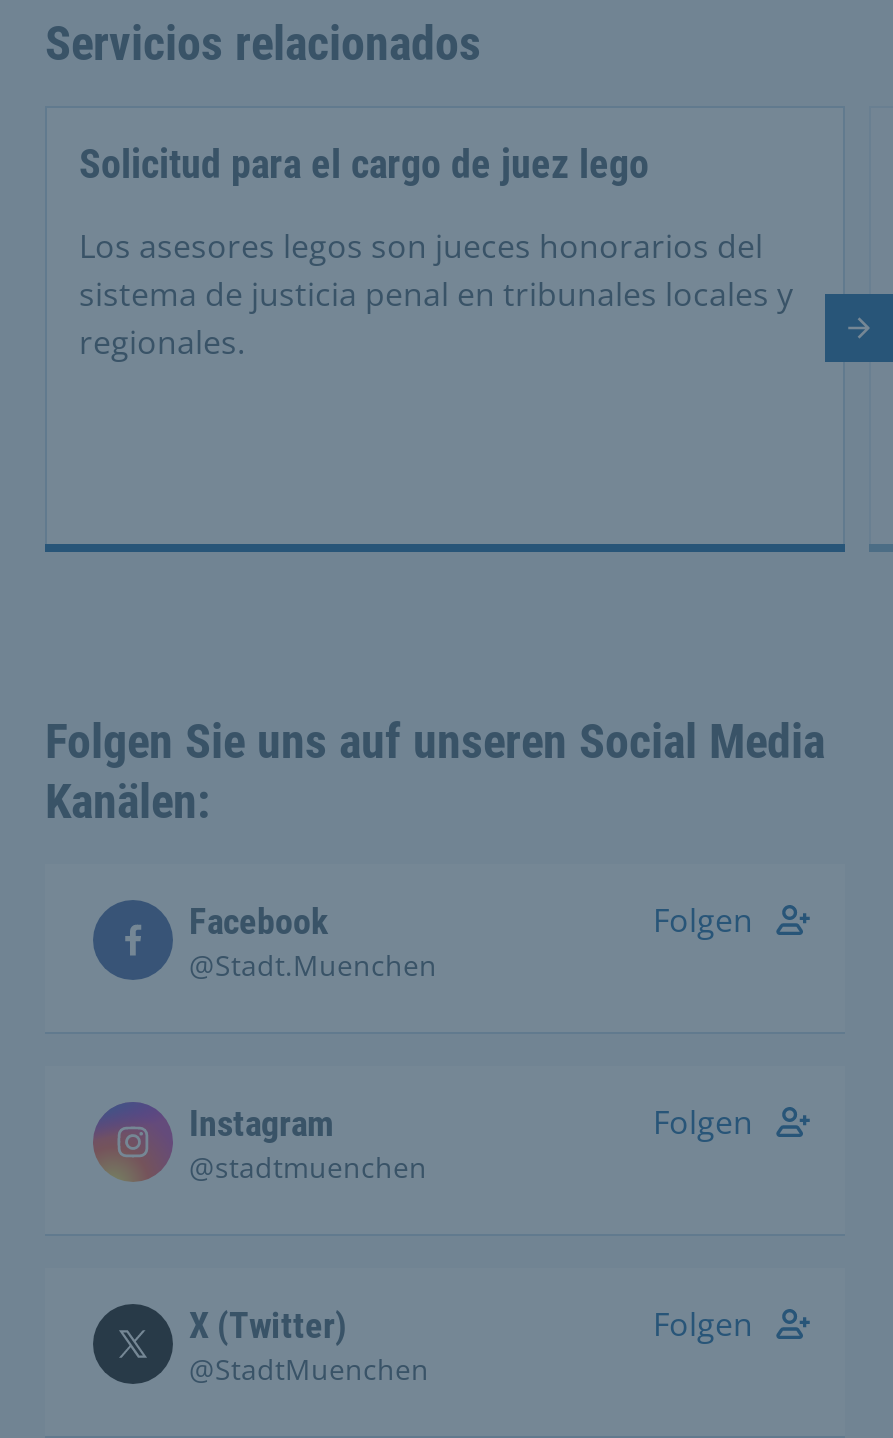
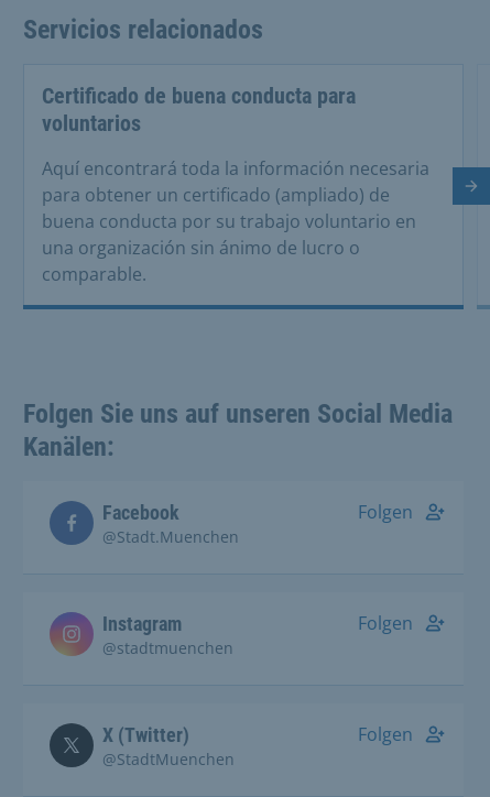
- Solicitud para el cargo de juez lego
+ Certificado de buena conducta para
+ voluntarios

- Los asesores legos son jueces honorarios del
- sistema de justicia penal en tribunales locales y
- regionales.
+ Aquí encontrará toda la información necesaria
+ para obtener un certificado (ampliado) de
+ buena conducta por su trabajo voluntario en
+ una organización sin ánimo de lucro o
+ comparable.
